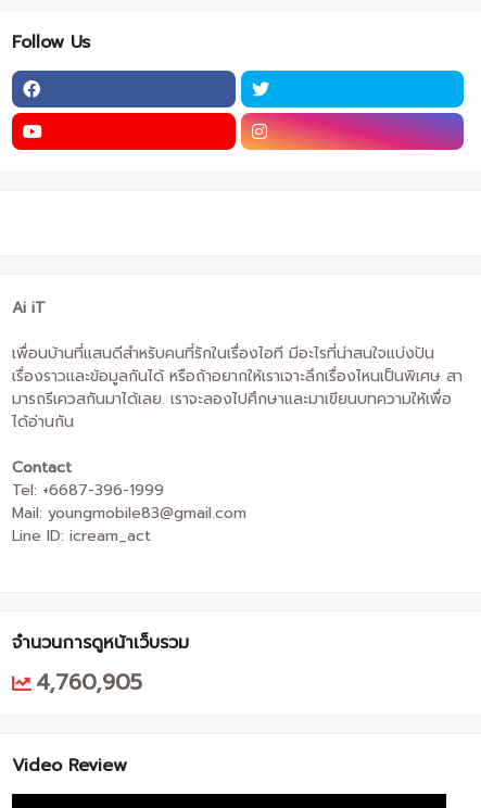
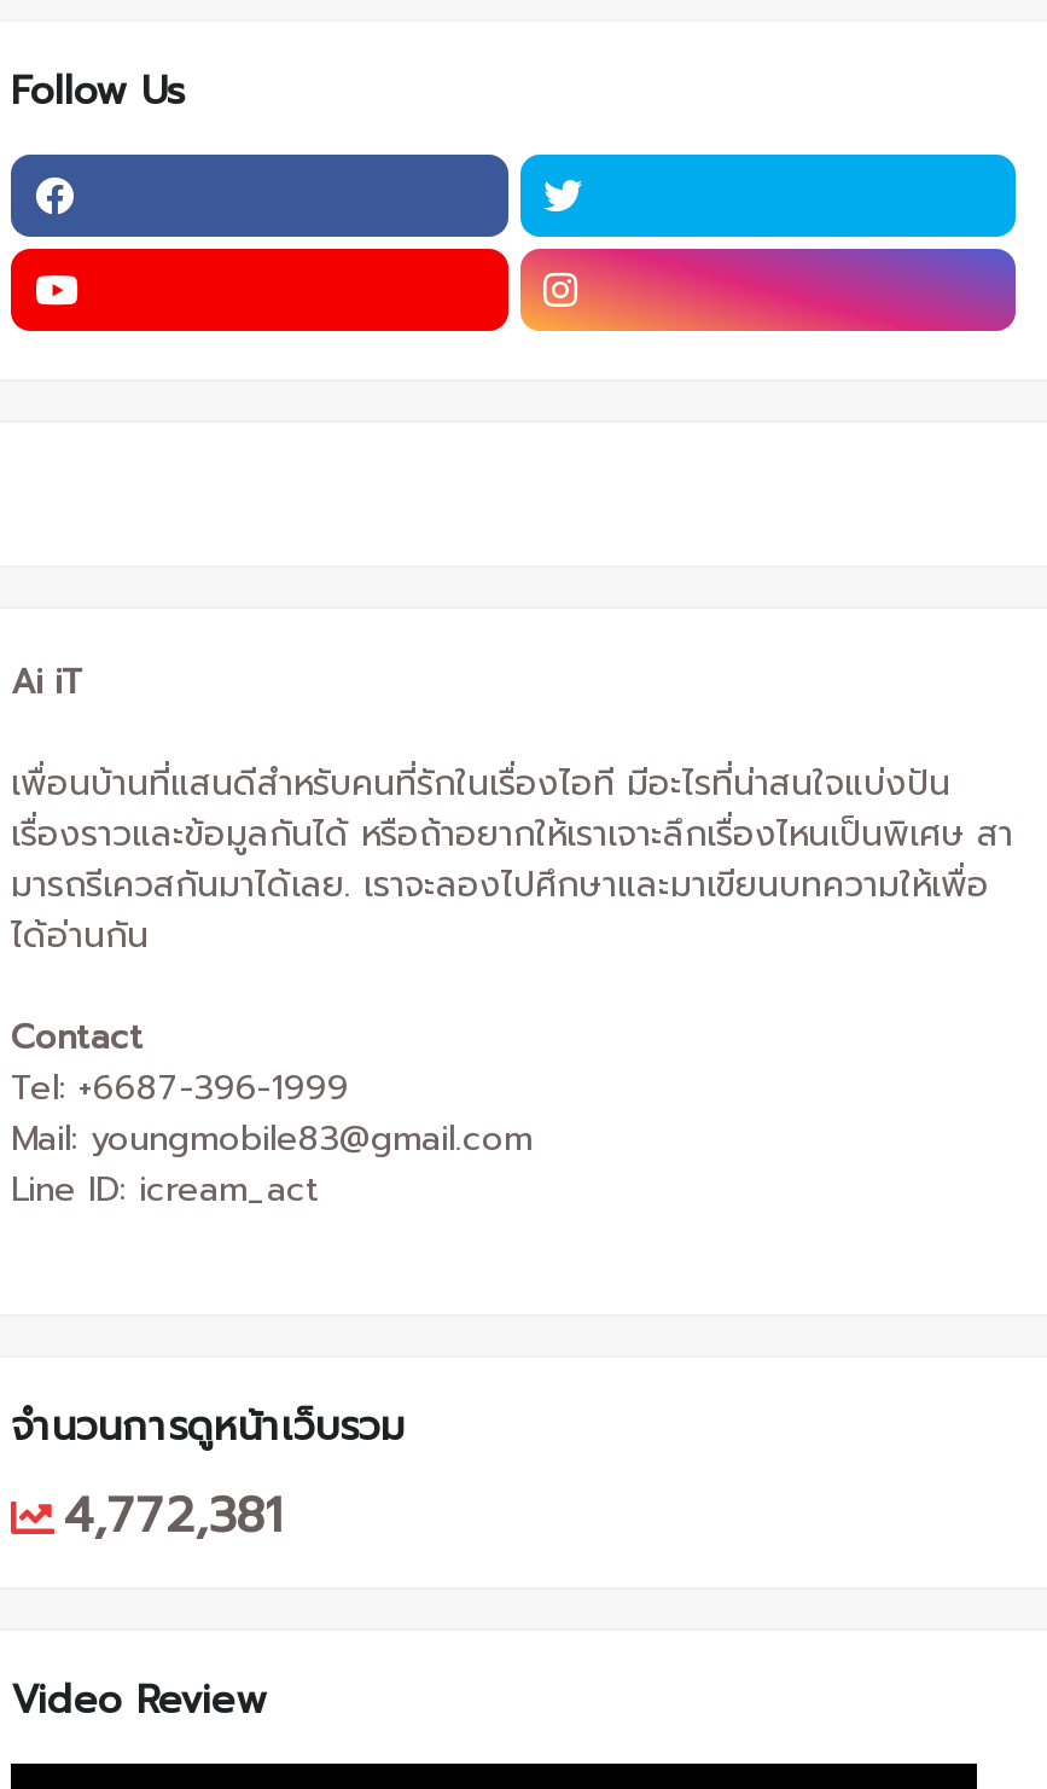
- 4,760,905
+ 4,772,381
